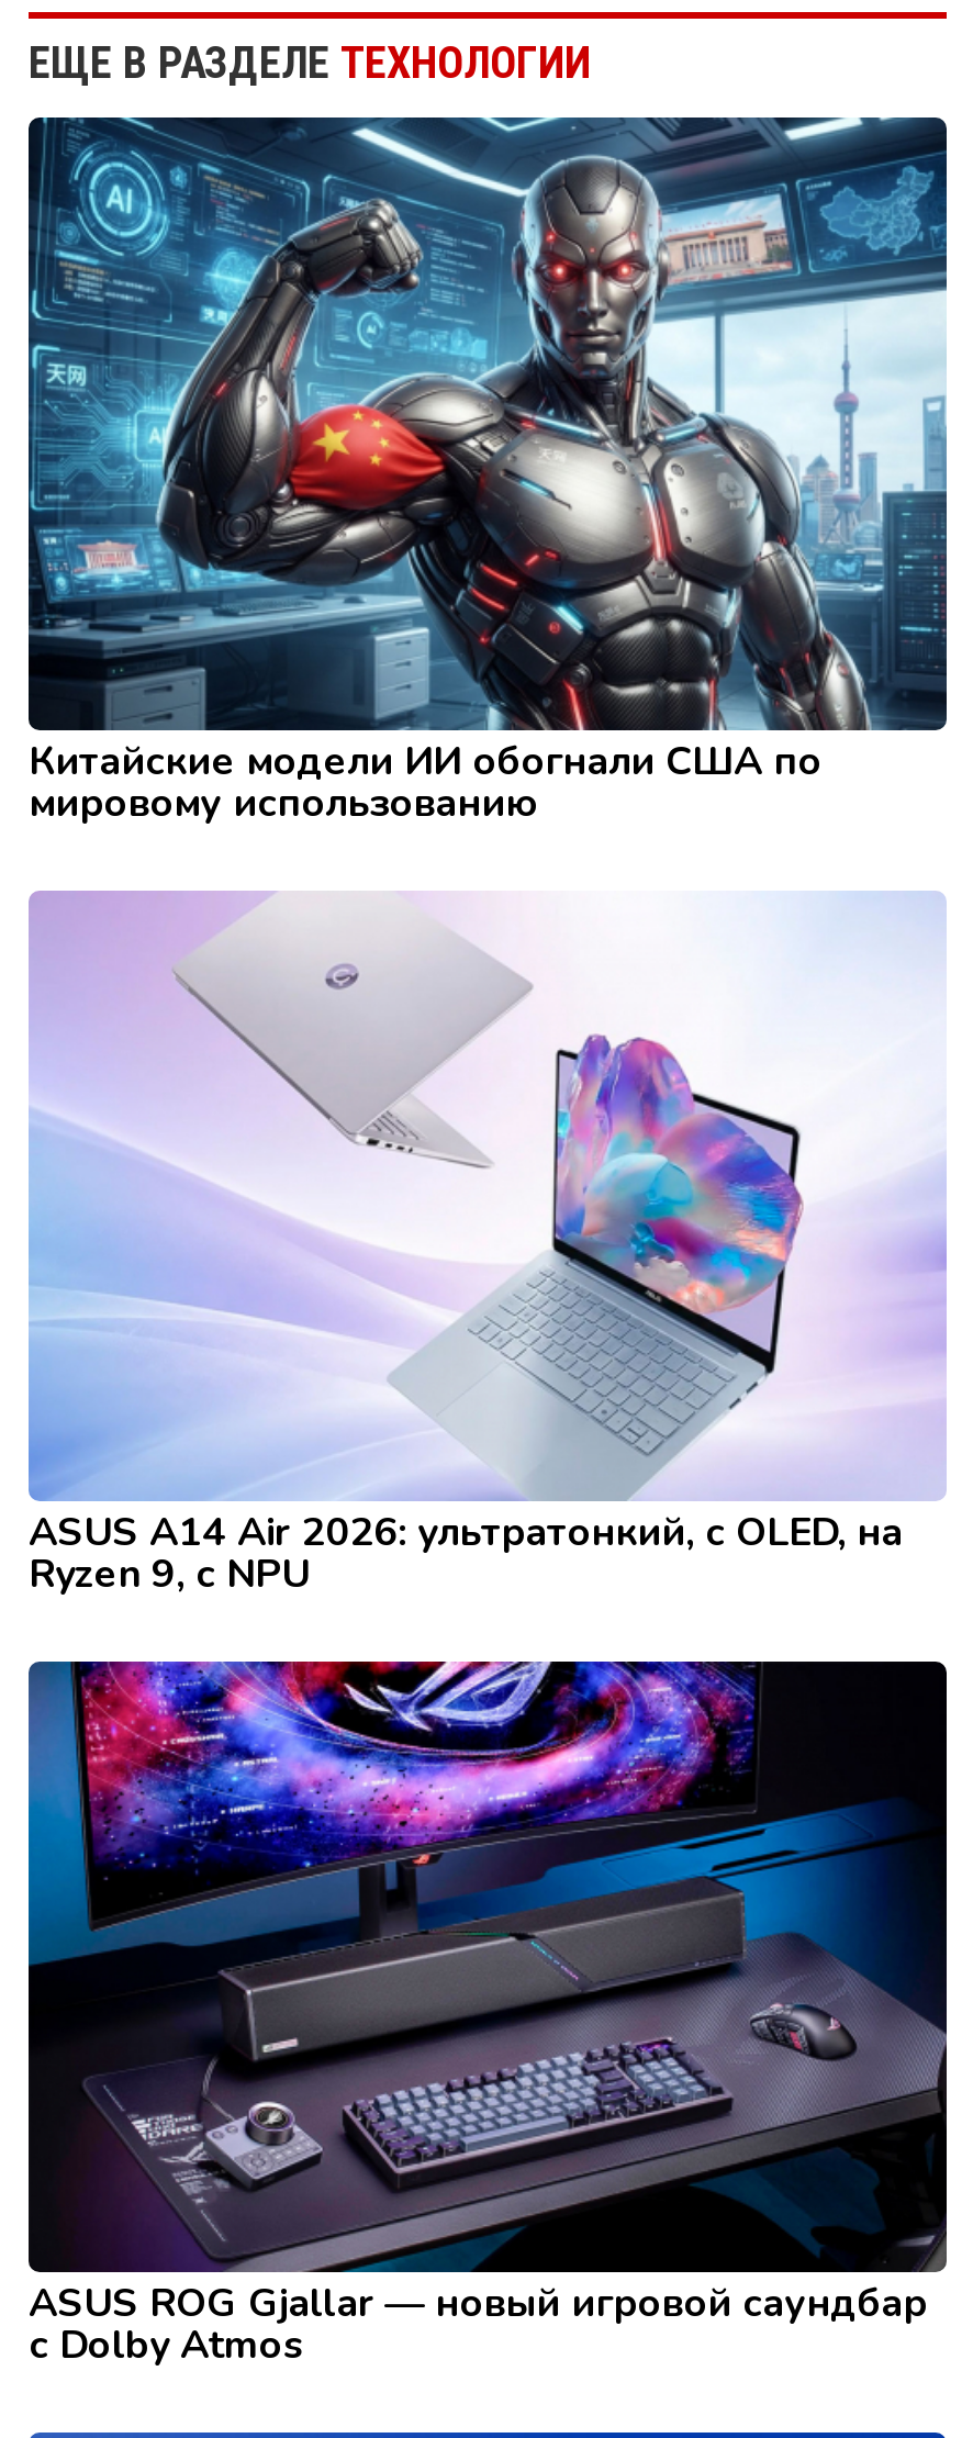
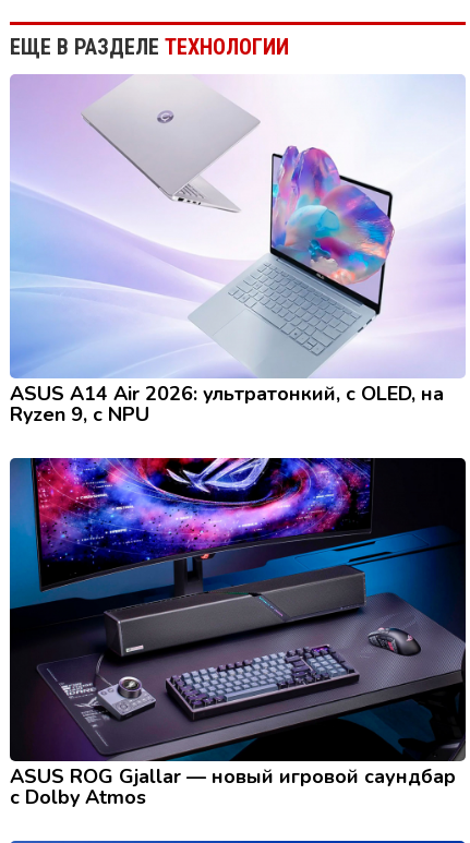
- [image]
- Китайские модели ИИ обогнали США по
- мировому использованию
